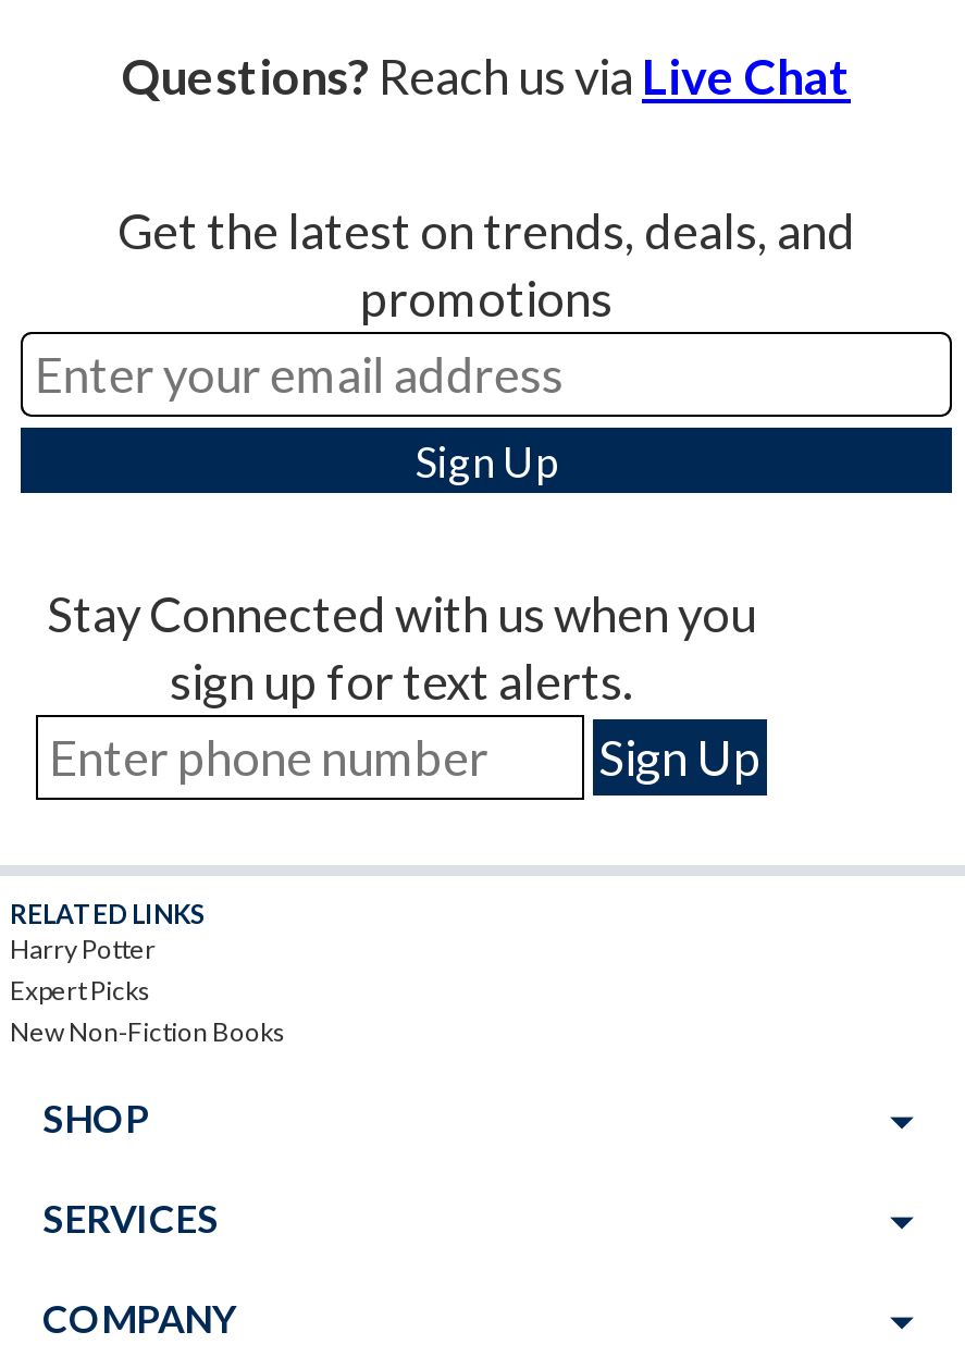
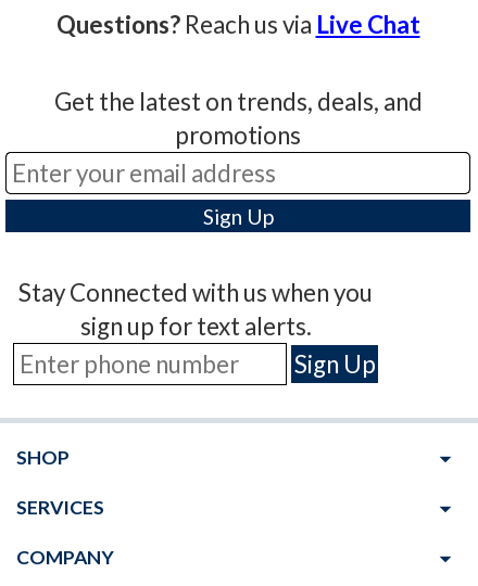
- RELATED LINKS
- Harry Potter
- Expert Picks
- New Non-Fiction Books
